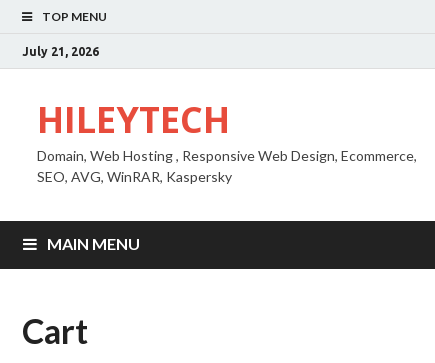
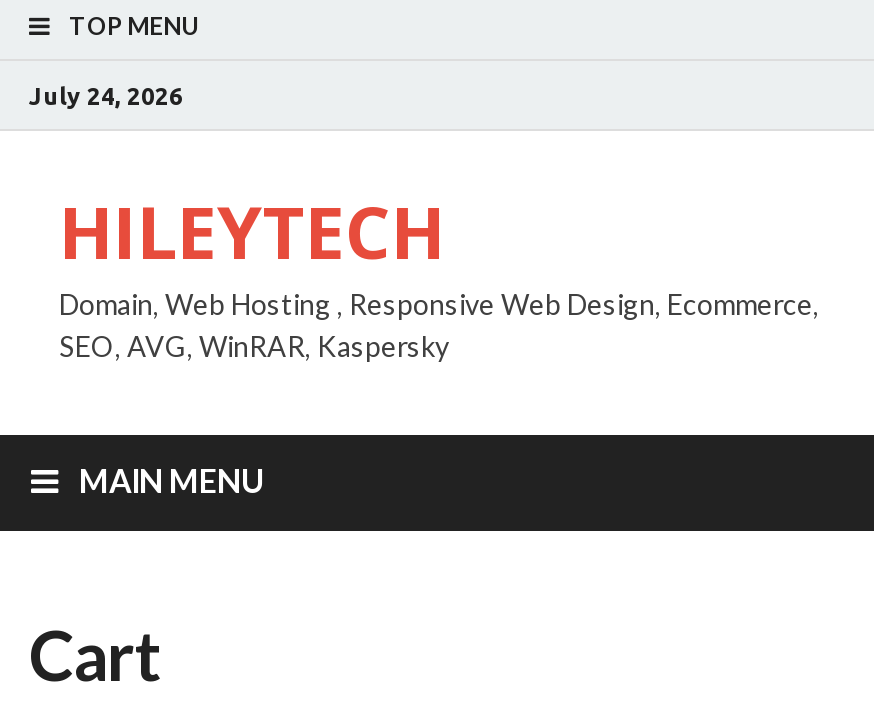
- July 21, 2026
+ July 24, 2026
